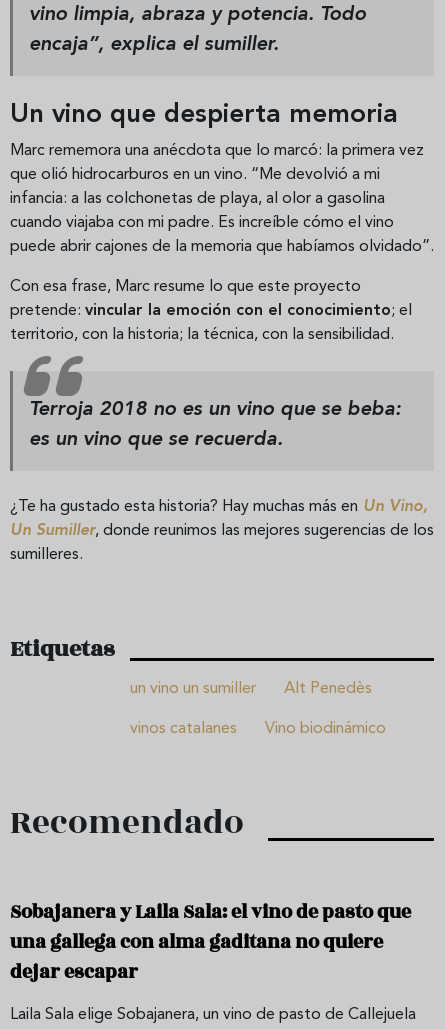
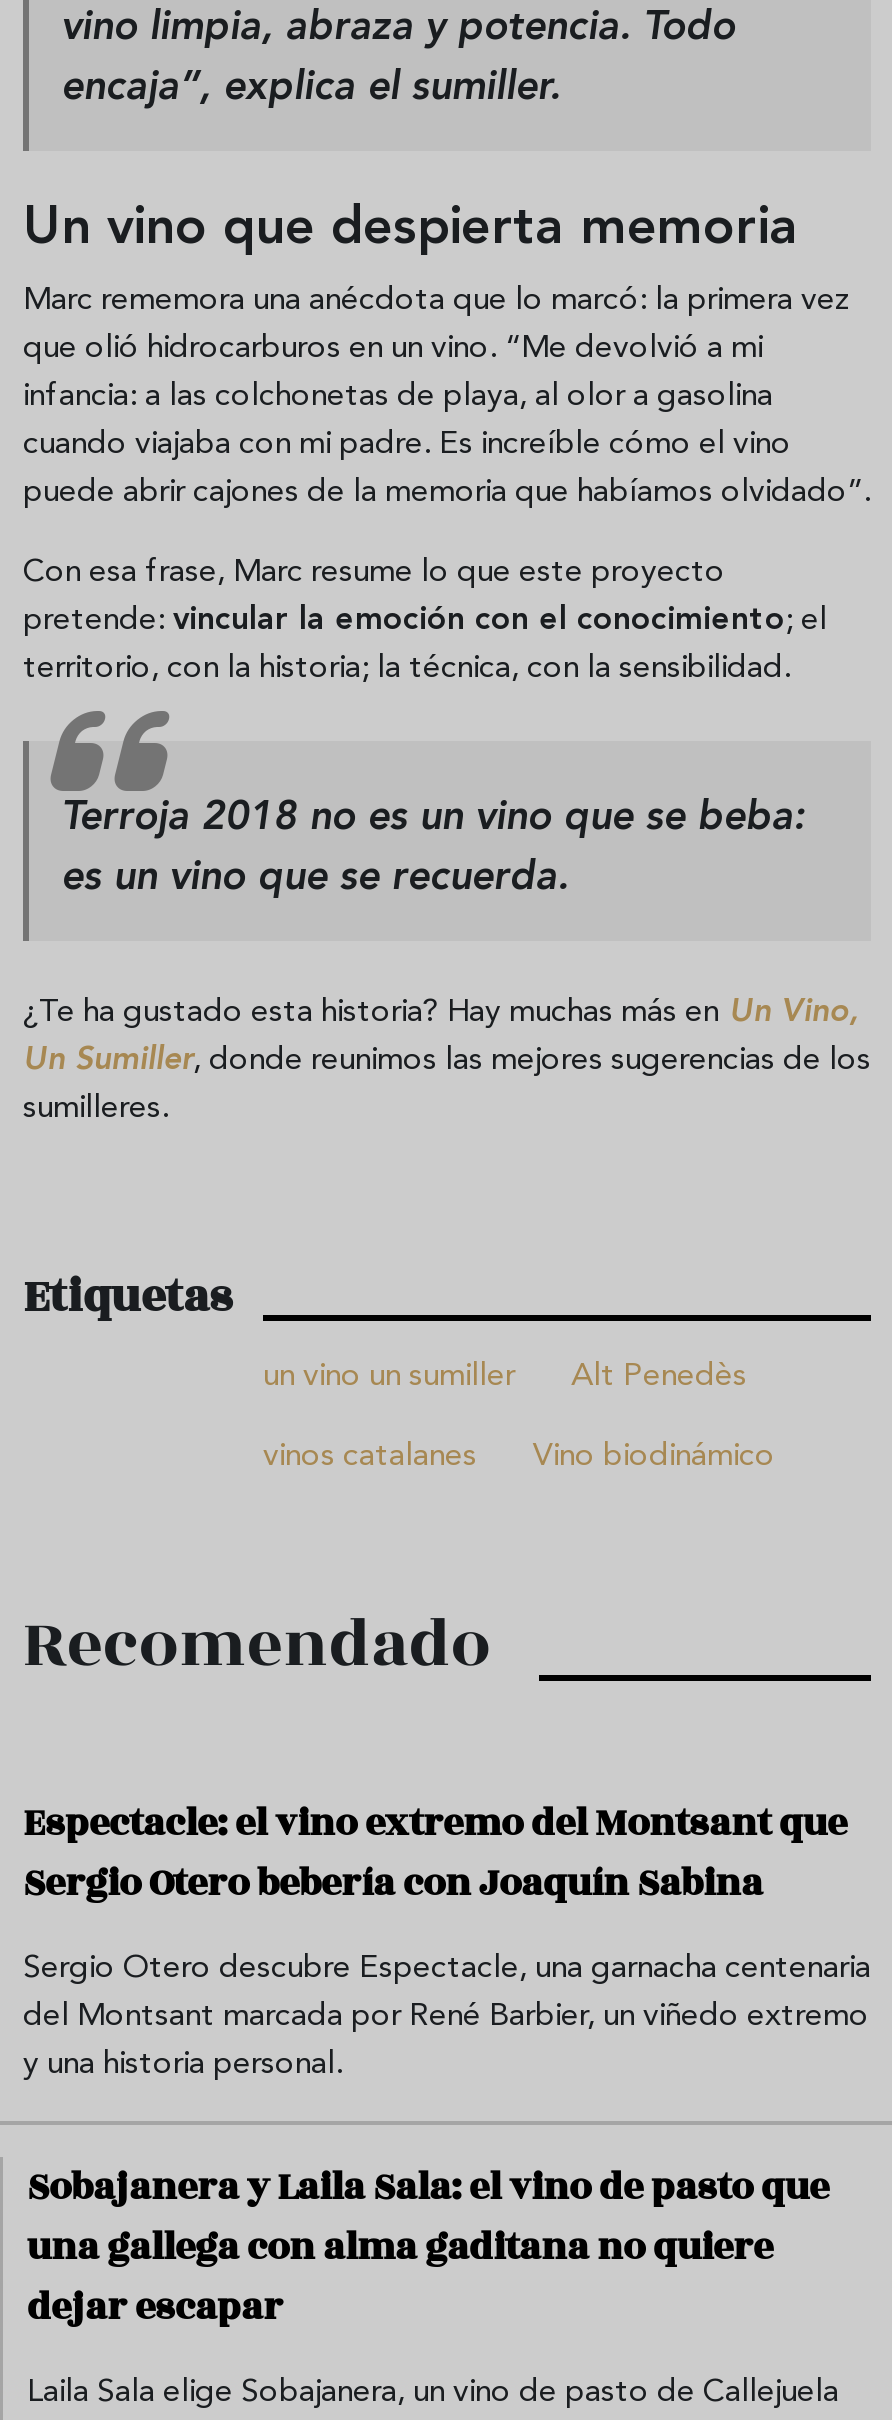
+ Espectacle: el vino extremo del Montsant que
+ Sergio Otero bebería con Joaquín Sabina
+ Sergio Otero descubre Espectacle, una garnacha centenaria
+ del Montsant marcada por René Barbier, un viñedo extremo
+ y una historia personal.
